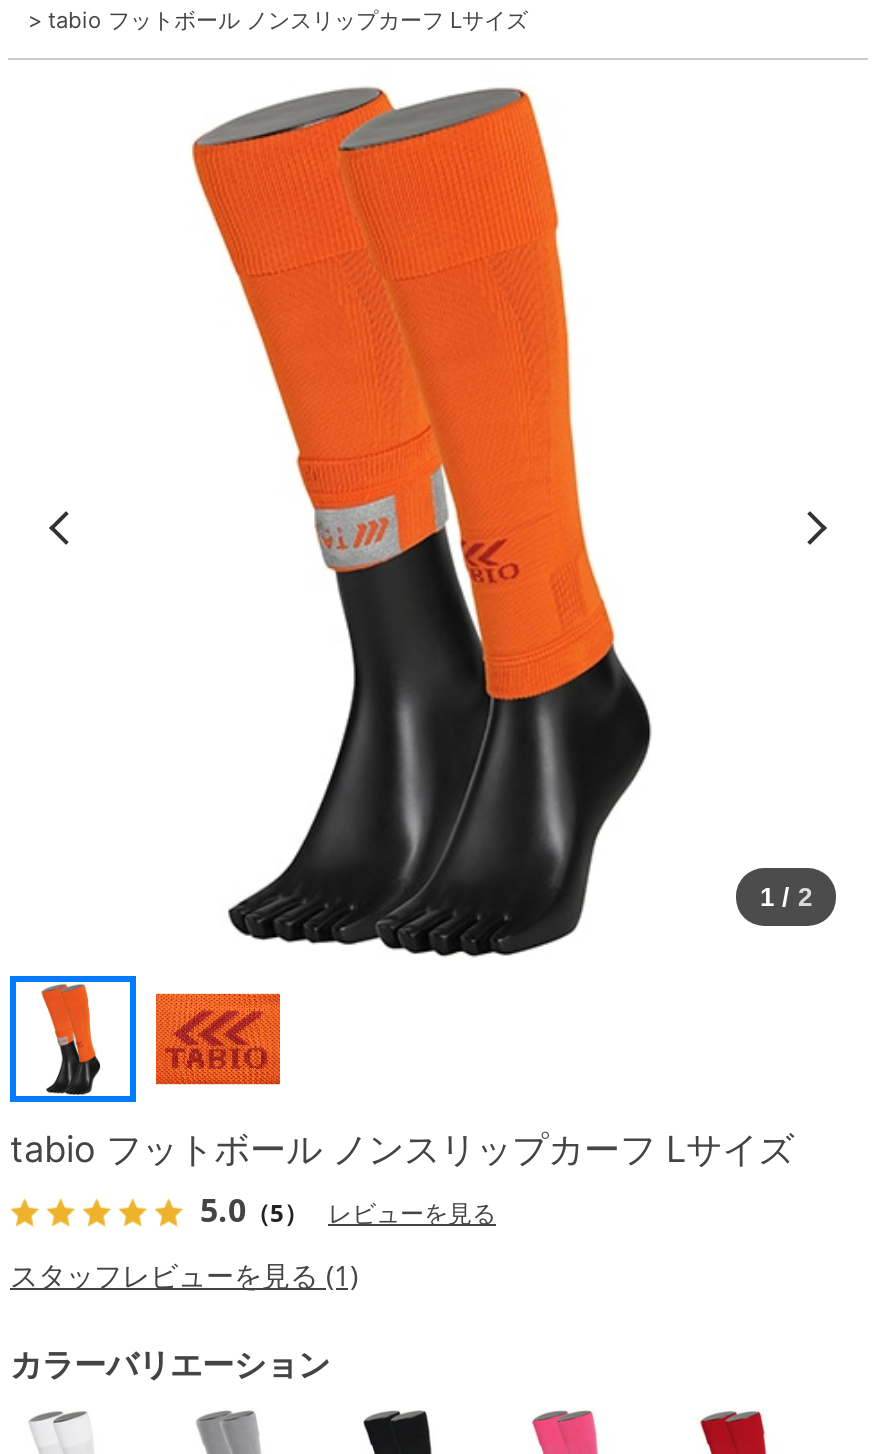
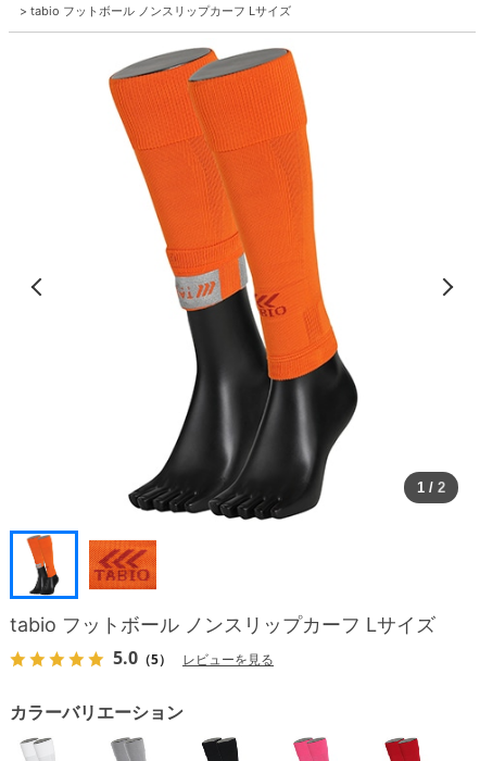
- スタッフレビューを見る (1)
